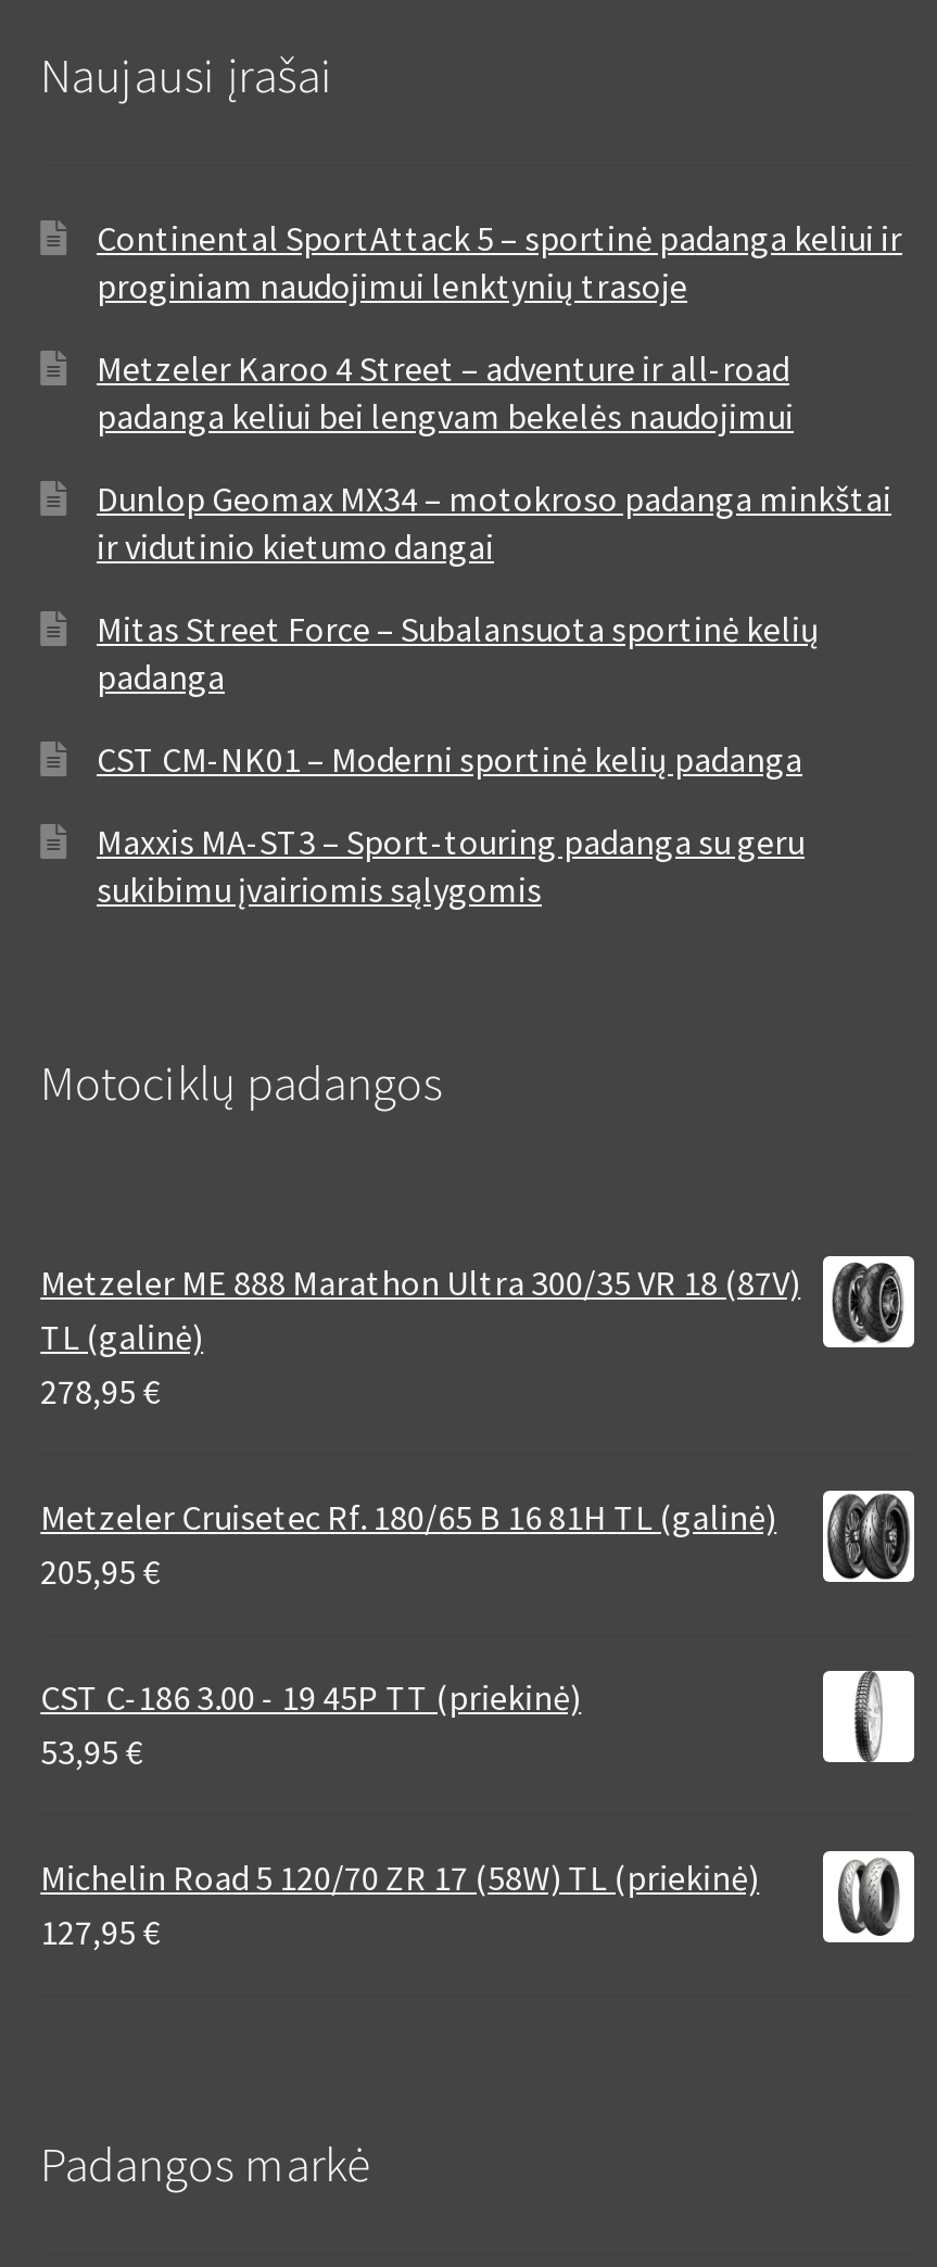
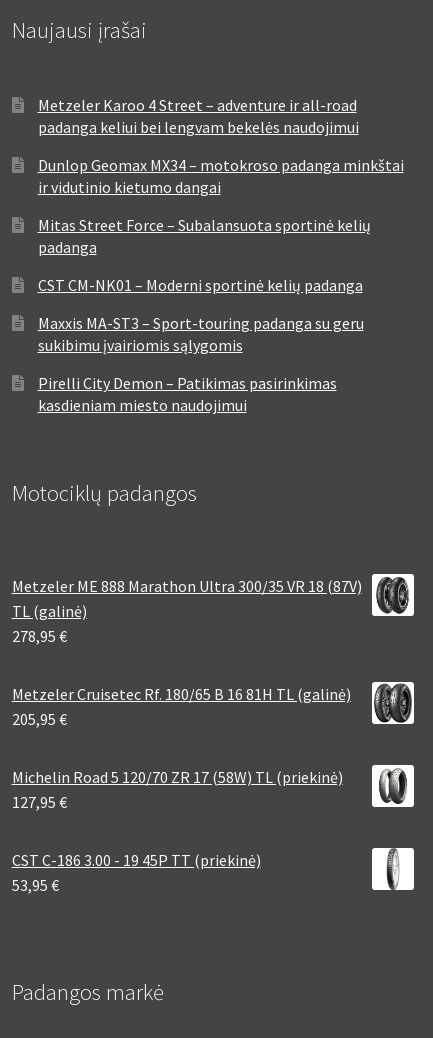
- Continental SportAttack 5 – sportinė padanga keliui ir
- proginiam naudojimui lenktynių trasoje

moved up: Metzeler Karoo 4 Street – adventure ir all-road | padanga keliui bei lengvam bekelės naudojimui | Dunlop Geomax MX34 – motokroso padanga minkštai | ... | Maxxis MA-ST3 – Sport-touring padanga su geru | sukibimu įvairiomis sąlygomis

+ Pirelli City Demon – Patikimas pasirinkimas
+ kasdieniam miesto naudojimui

moved down: CST C-186 3.00 - 19 45P TT (priekinė) | 53,95 €

moved up: Michelin Road 5 120/70 ZR 17 (58W) TL (priekinė) | 127,95 €
